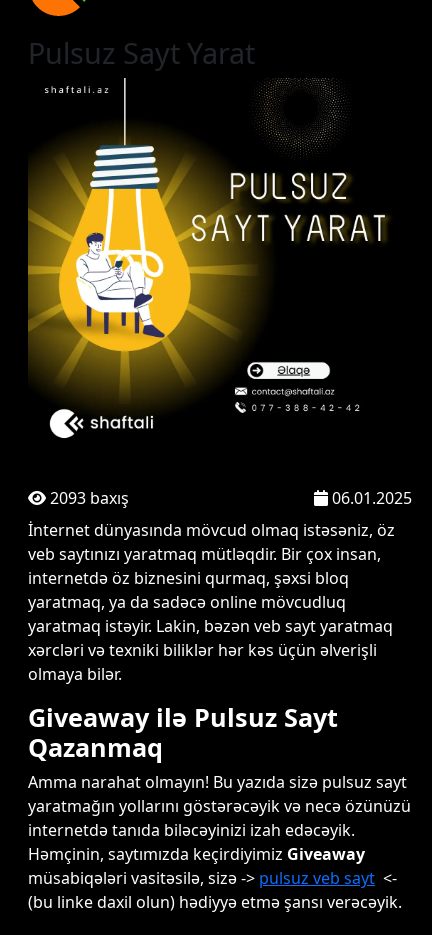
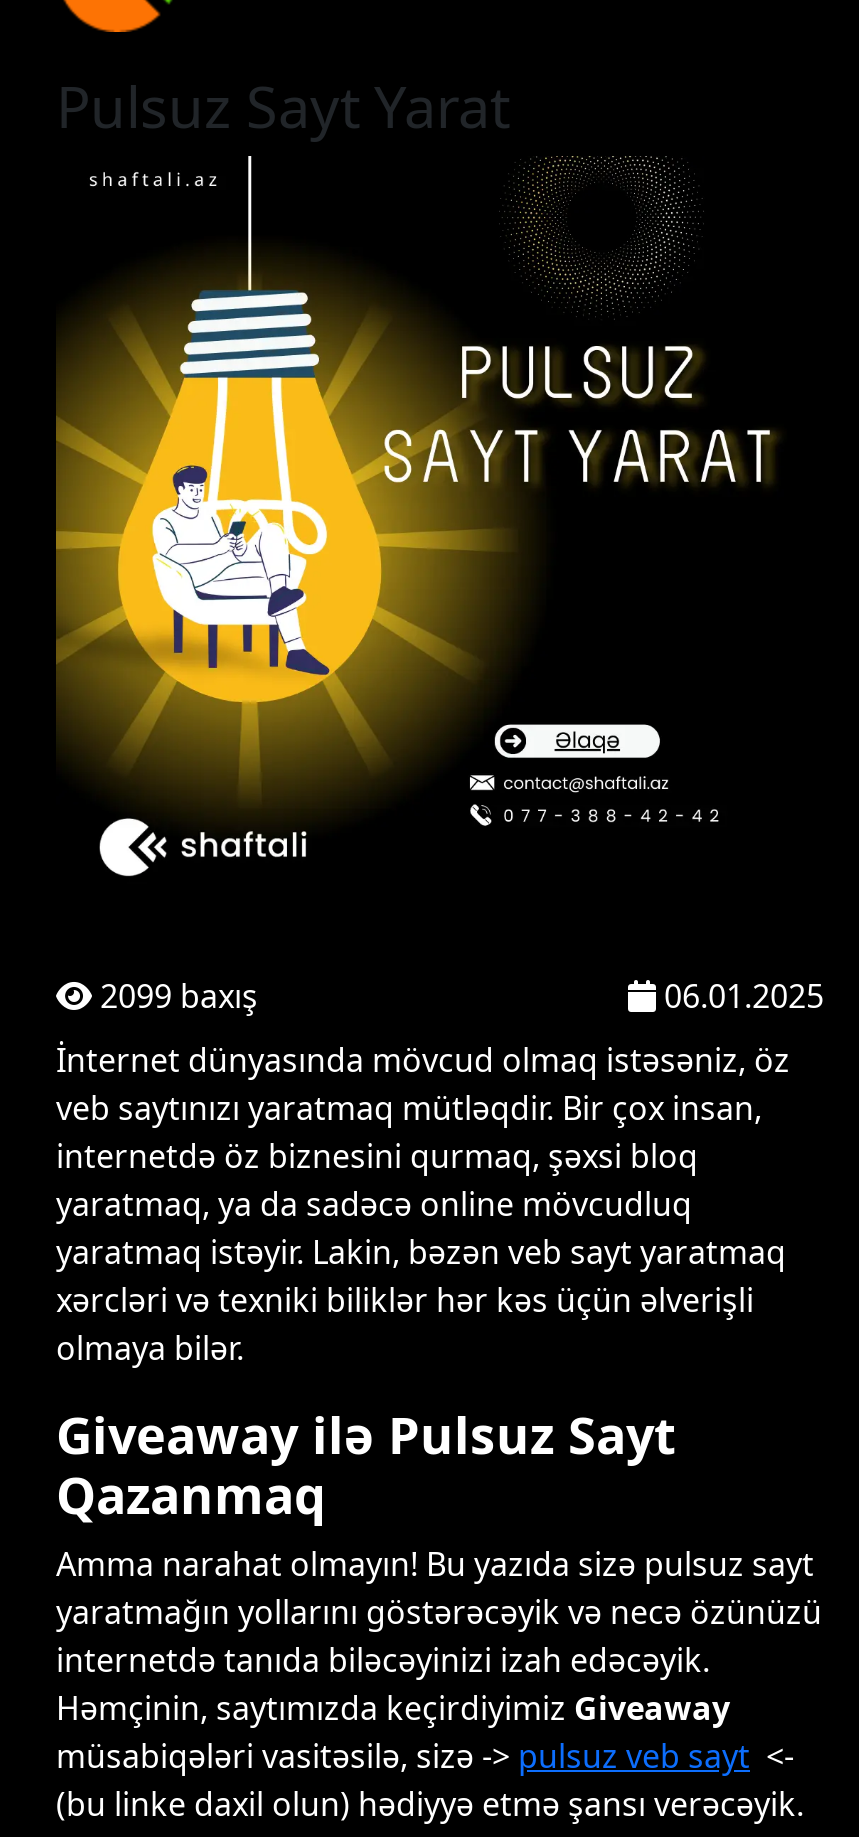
- 2093 baxış
+ 2099 baxış
